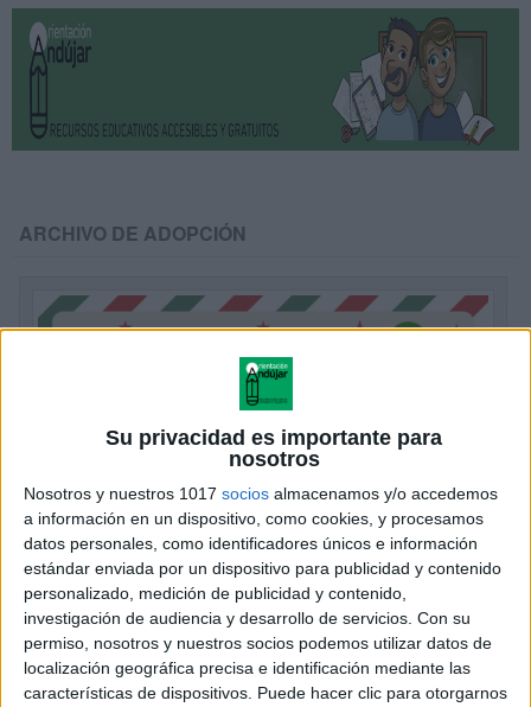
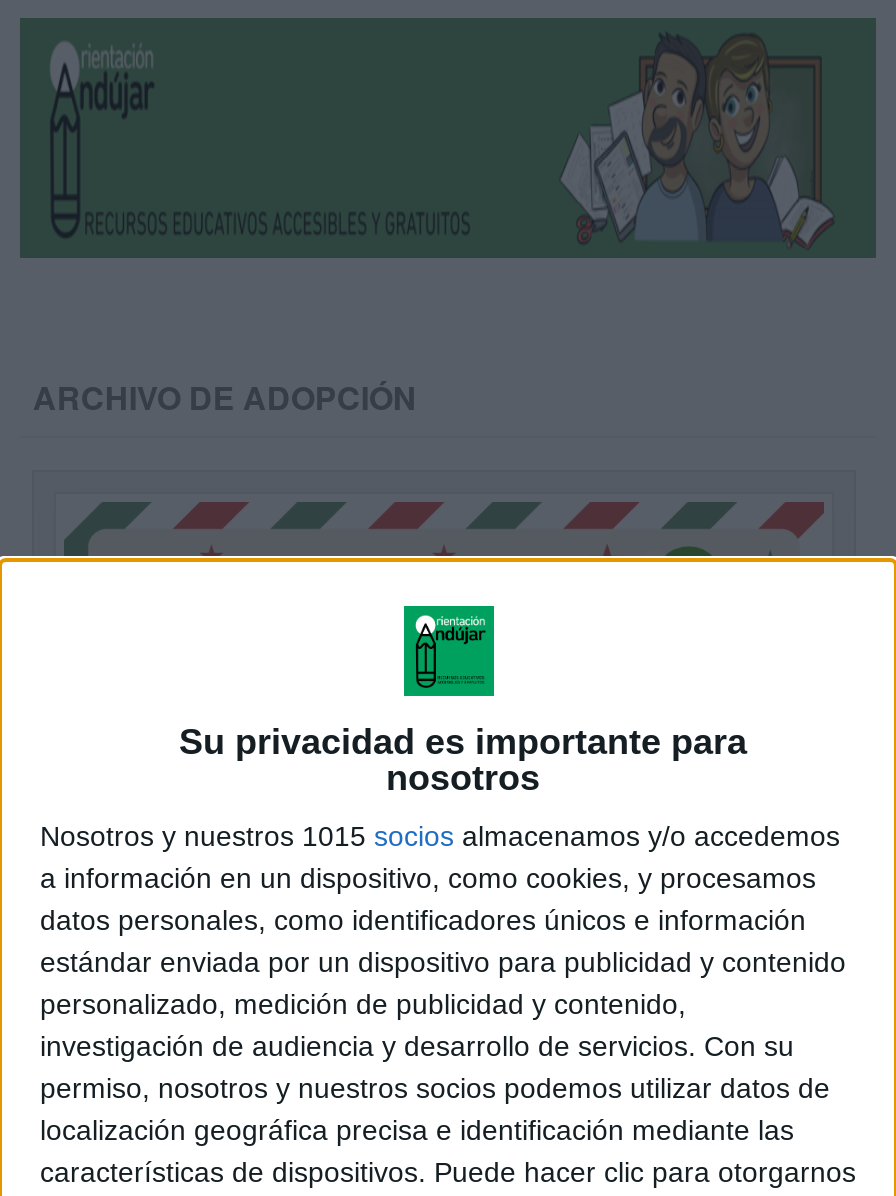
- Nosotros y nuestros 1017 socios almacenamos y/o accedemos
+ Nosotros y nuestros 1015 socios almacenamos y/o accedemos
